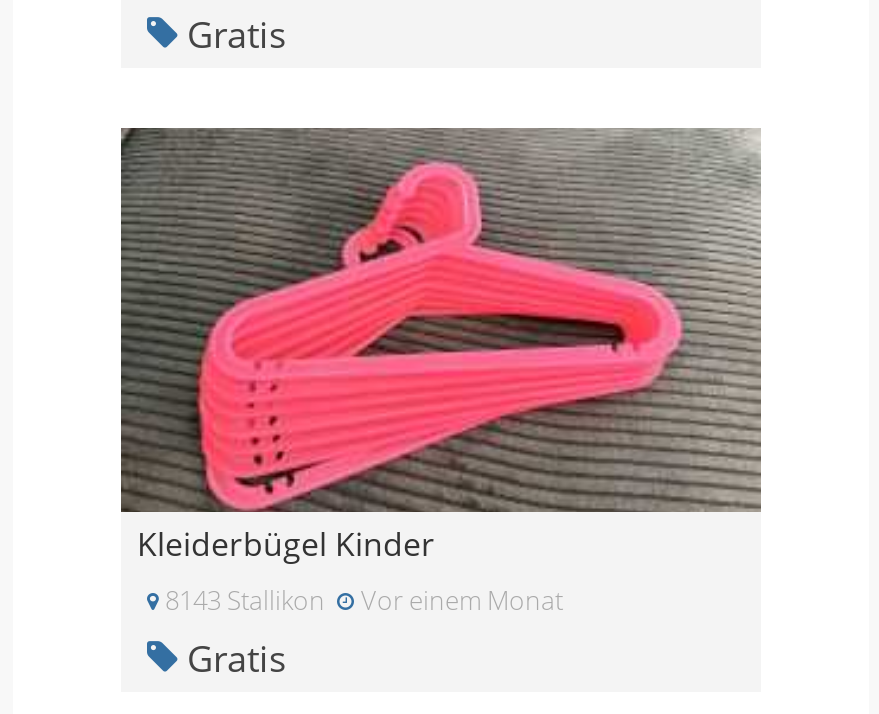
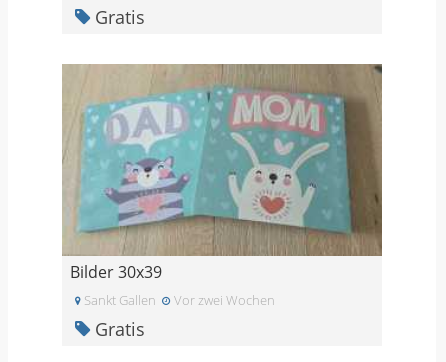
- [image]
- Kleiderbügel Kinder
- 8143 Stallikon
- Vor einem Monat
+ [image]
+ Bilder 30x39
+ Sankt Gallen
+ Vor zwei Wochen
